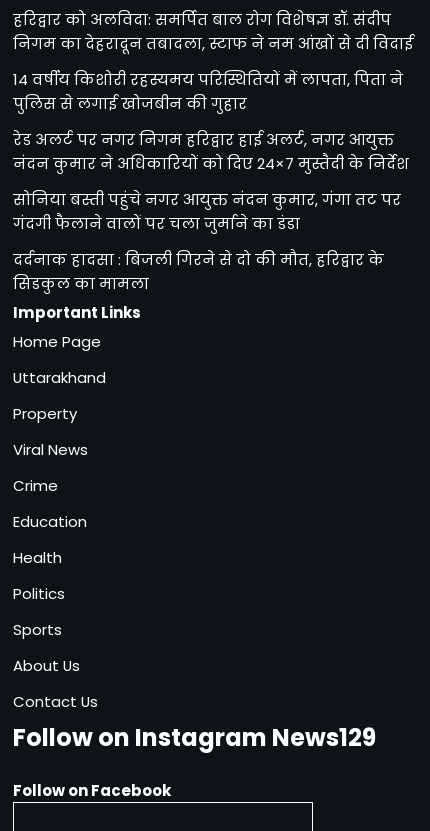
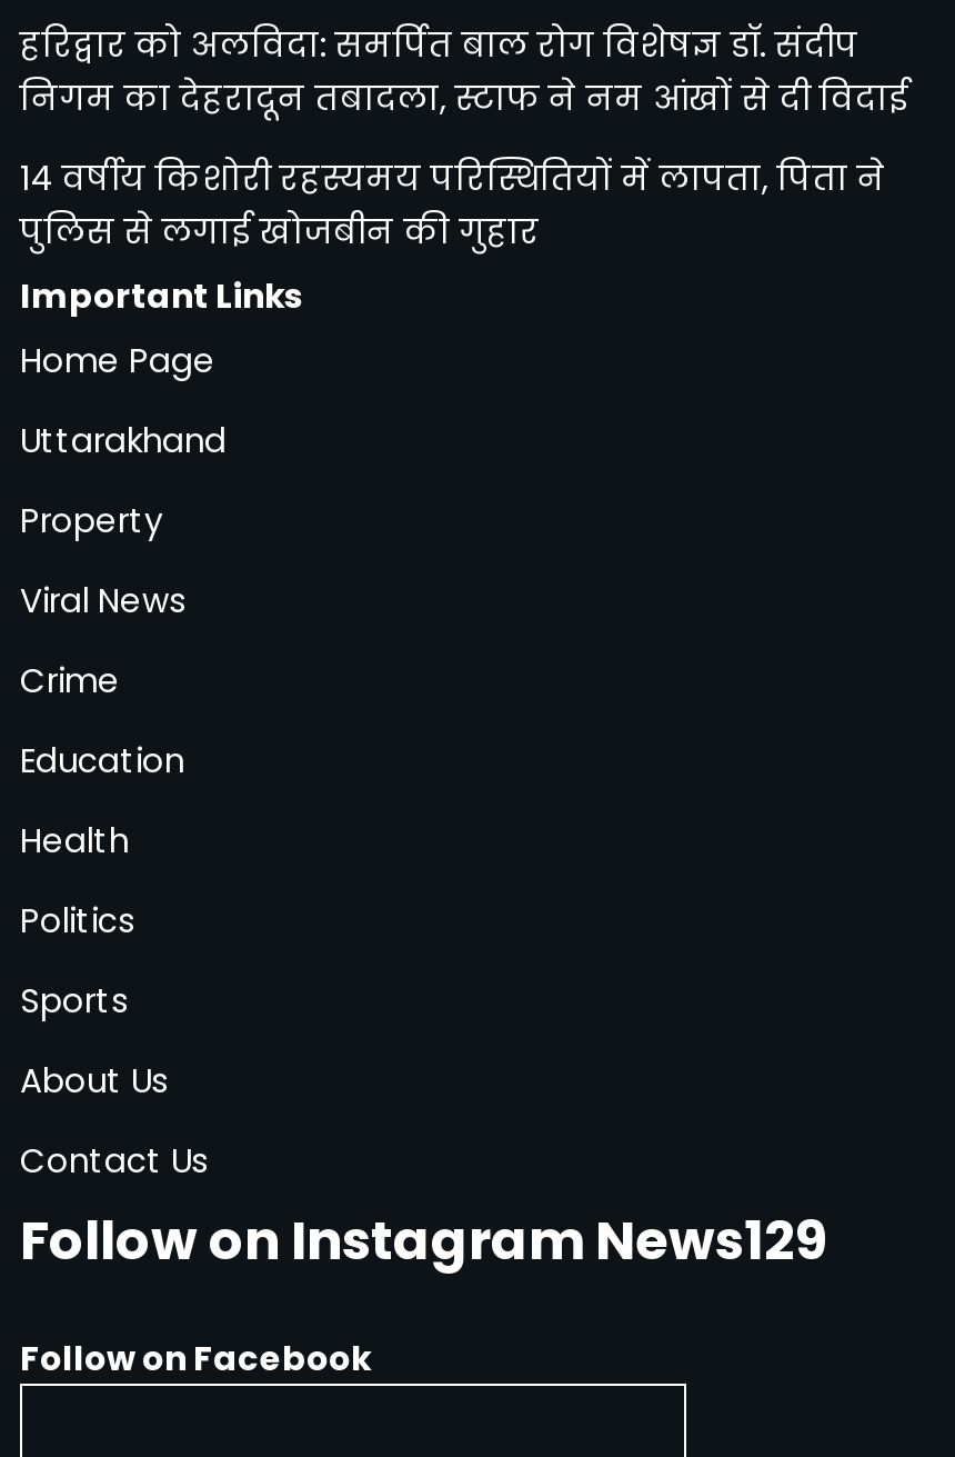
- रेड अलर्ट पर नगर निगम हरिद्वार हाई अलर्ट, नगर आयुक्त
- नंदन कुमार ने अधिकारियों को दिए 24×7 मुस्तैदी के निर्देश
- सोनिया बस्ती पहुंचे नगर आयुक्त नंदन कुमार, गंगा तट पर
- गंदगी फैलाने वालों पर चला जुर्माने का डंडा
- दर्दनाक हादसा : बिजली गिरने से दो की मौत, हरिद्वार के
- सिडकुल का मामला
